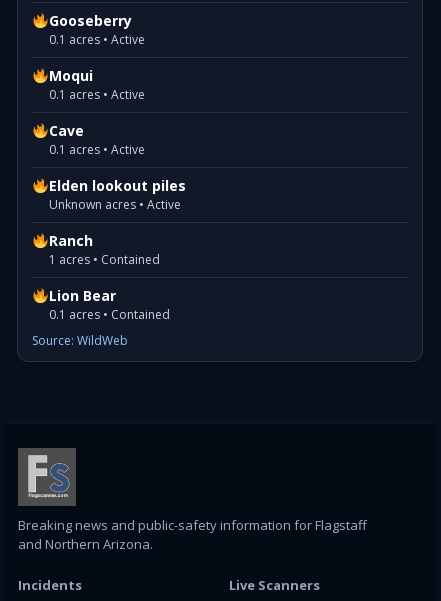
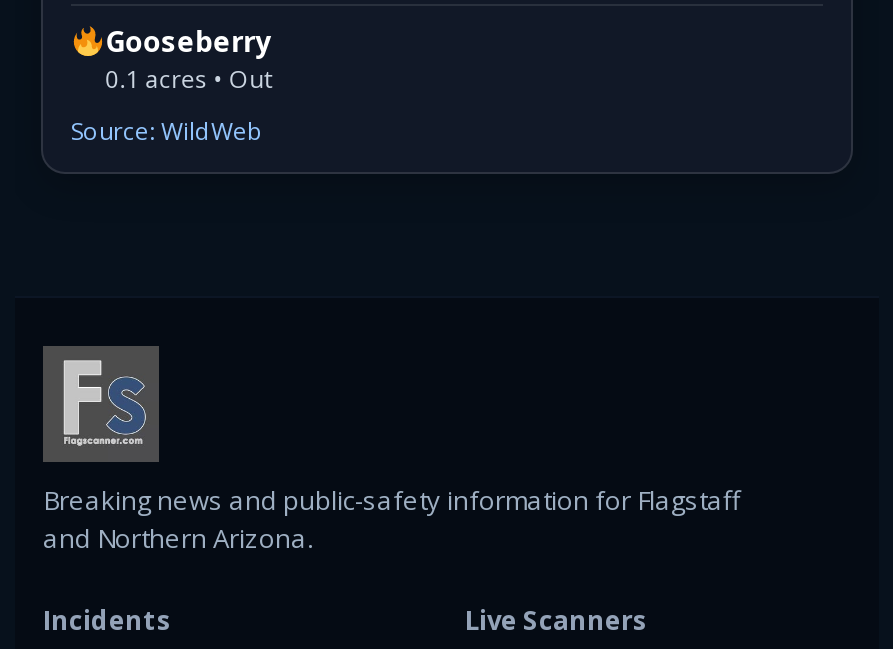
- 0.1 acres • Active
- Moqui
- 0.1 acres • Active
- Cave
- 0.1 acres • Active
- Elden lookout piles
- Unknown acres • Active
- Ranch
- 1 acres • Contained
- Lion Bear
- 0.1 acres • Contained
+ 0.1 acres • Out
